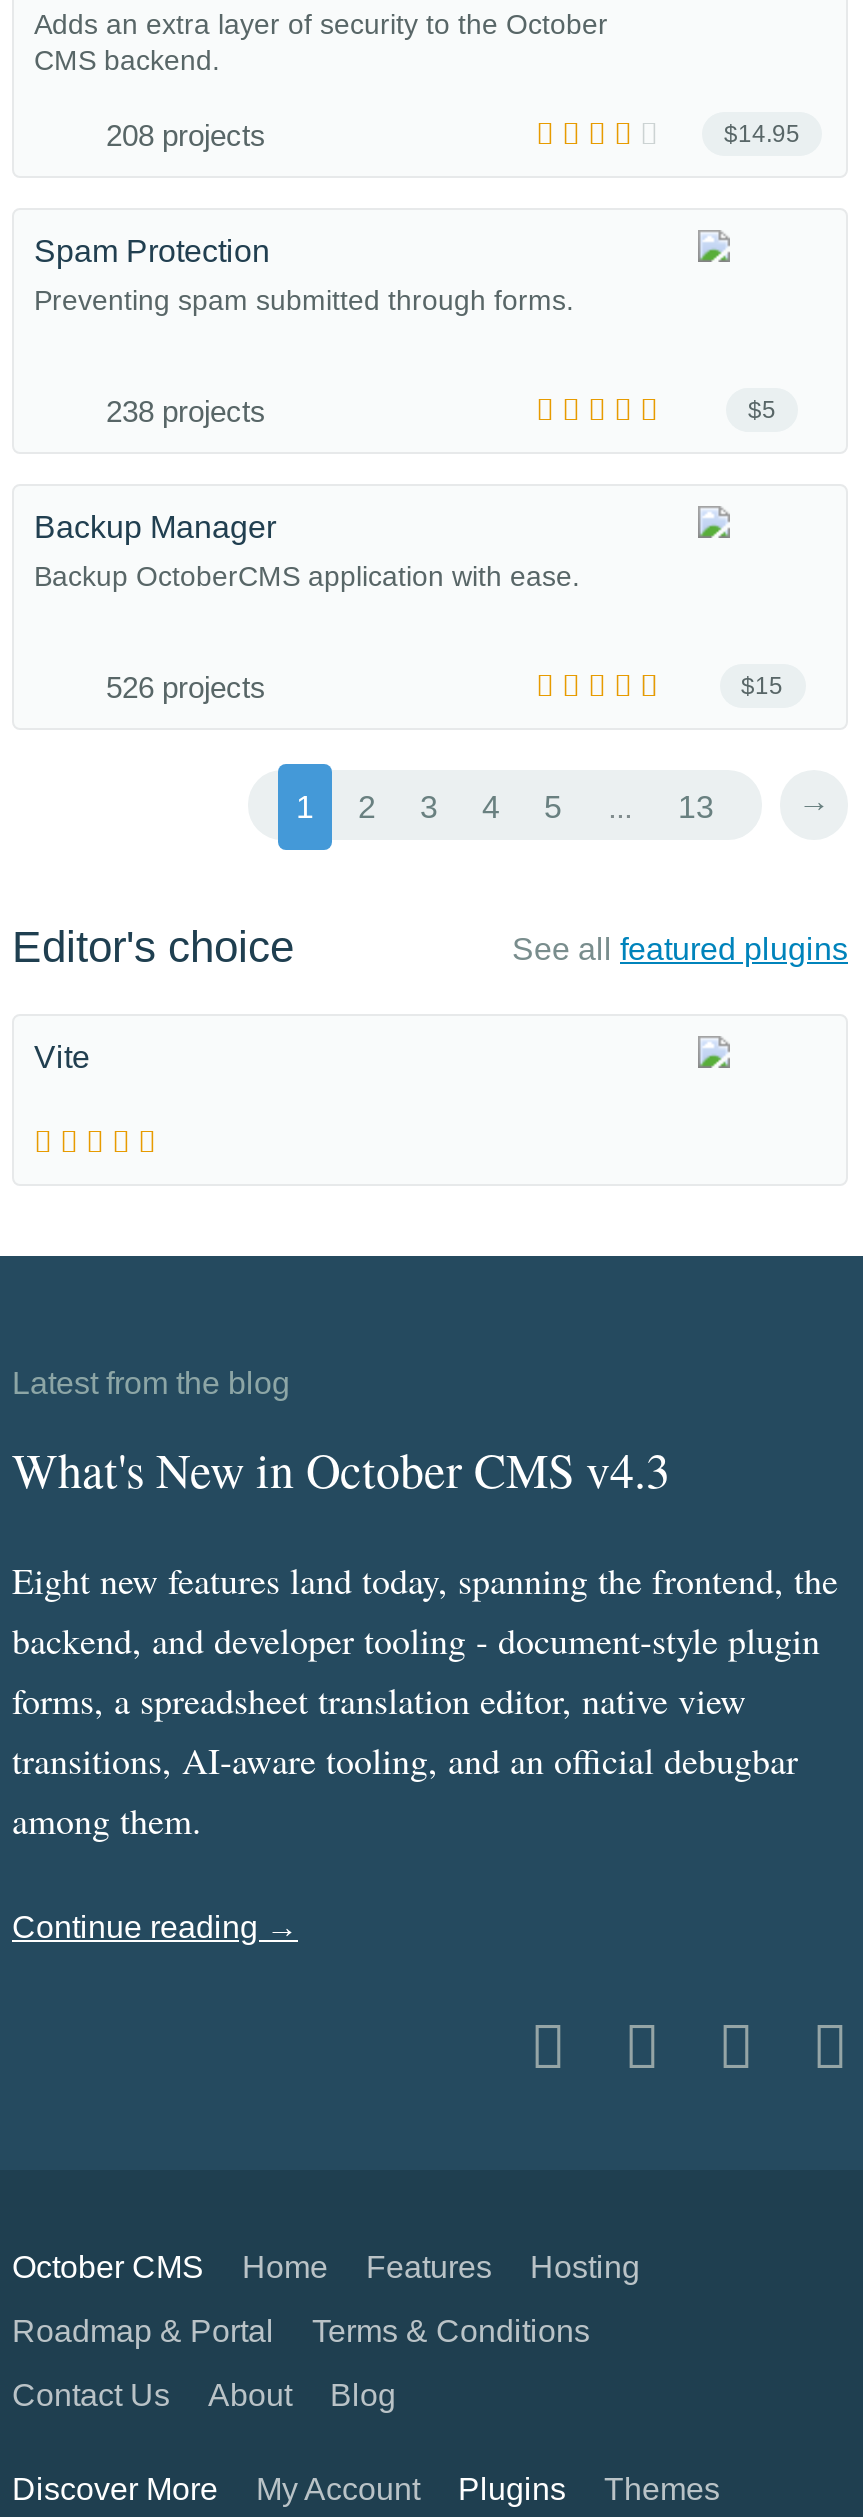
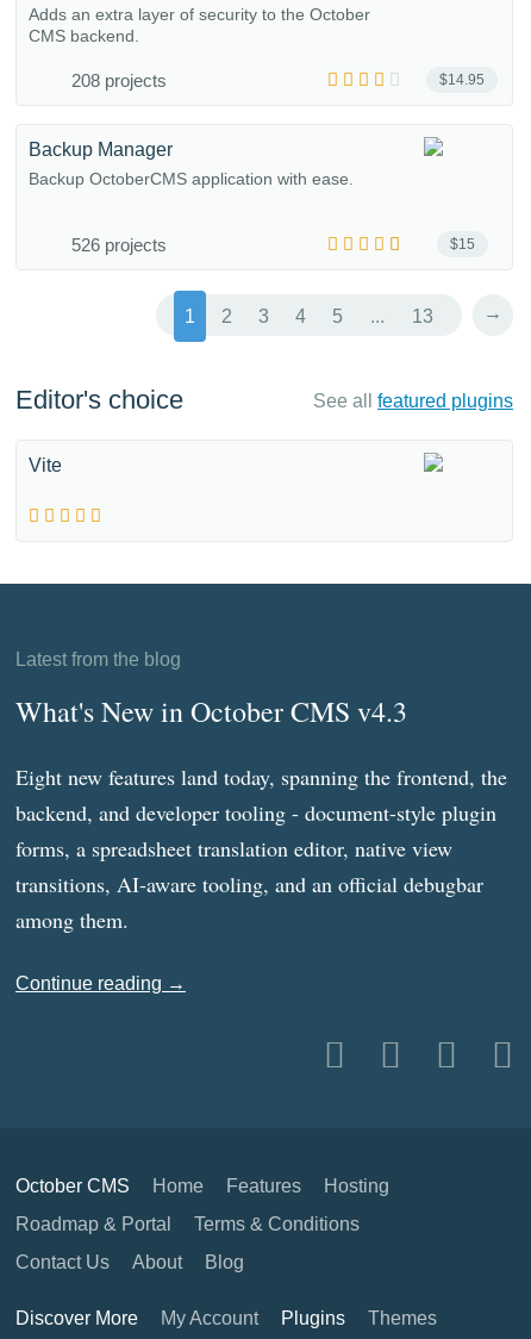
- Spam Protection
- Preventing spam submitted through forms.
- 238 projects

- $5
